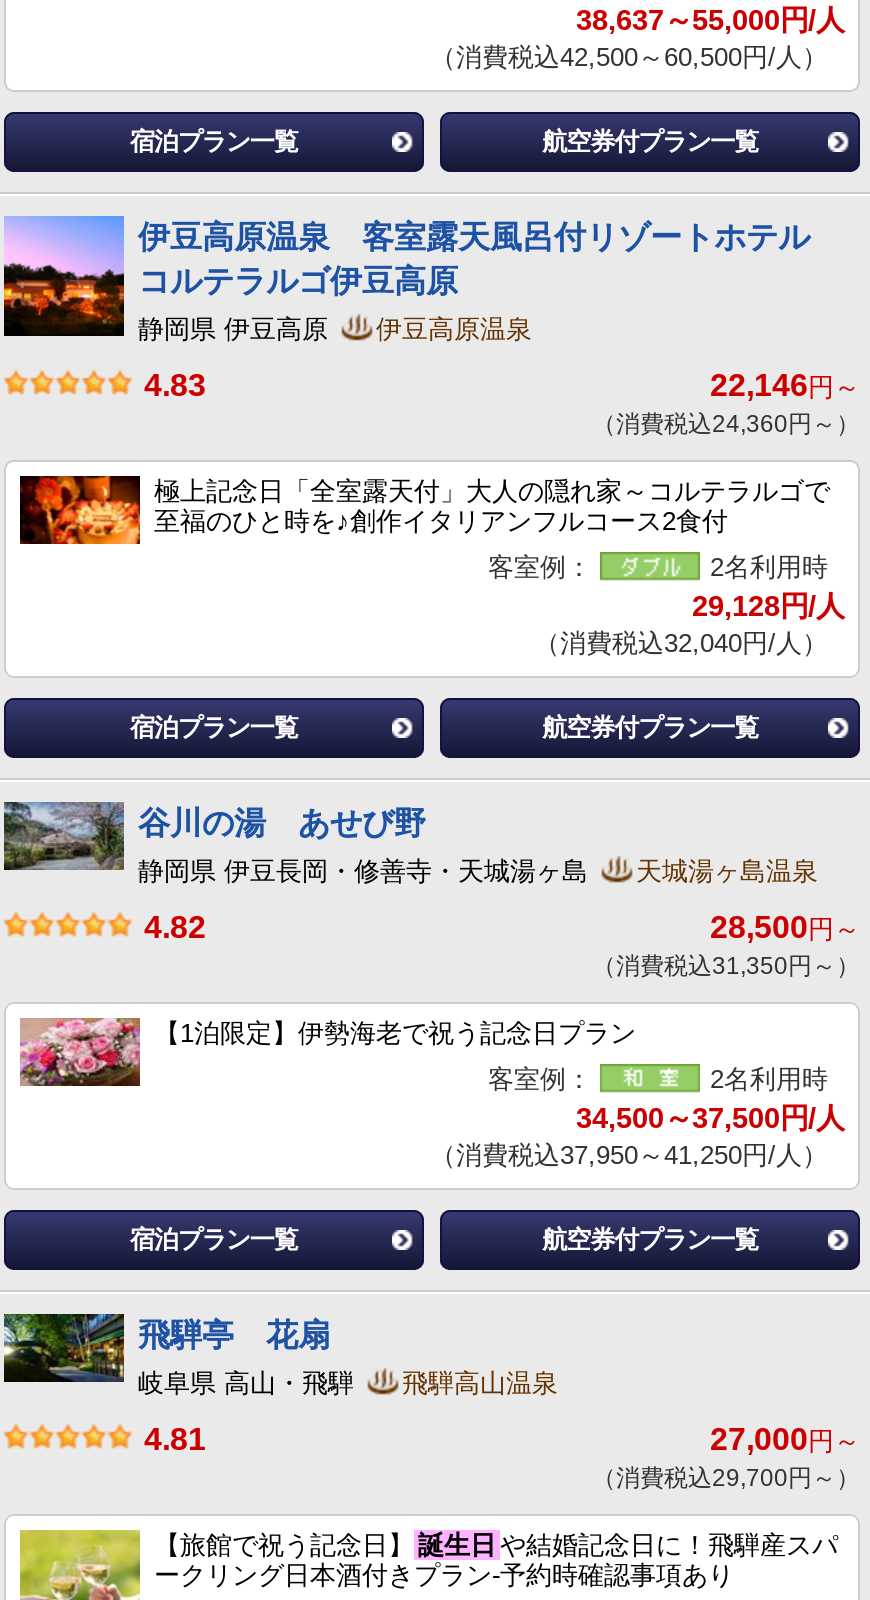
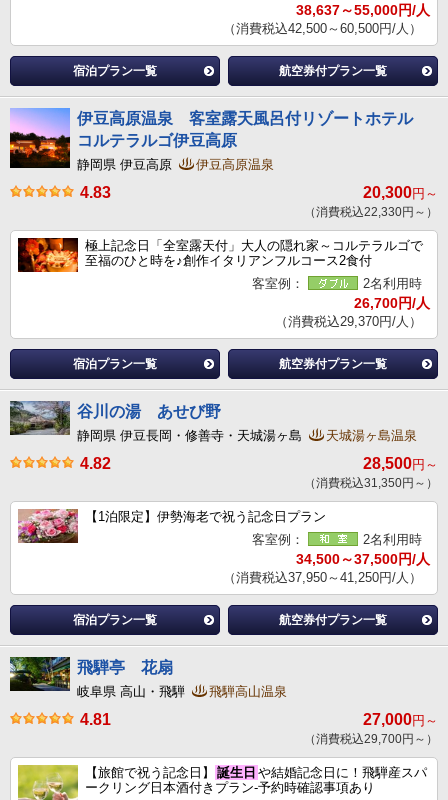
- 22,146円～
+ 20,300円～

- （消費税込24,360円～）
+ （消費税込22,330円～）

- 29,128円/人
+ 26,700円/人

- （消費税込32,040円/人）
+ （消費税込29,370円/人）
